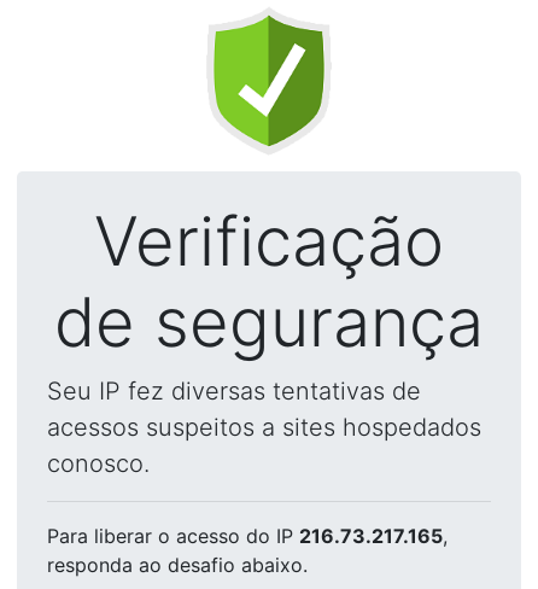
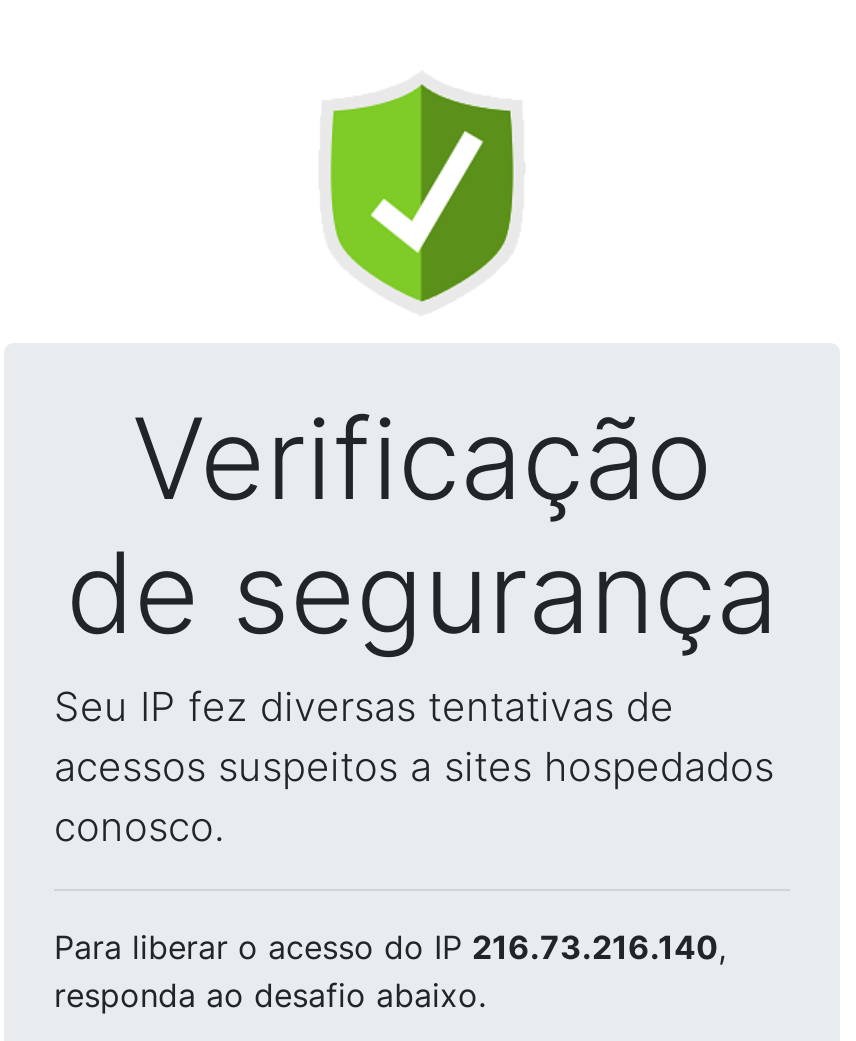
- Para liberar o acesso do IP 216.73.217.165,
+ Para liberar o acesso do IP 216.73.216.140,
